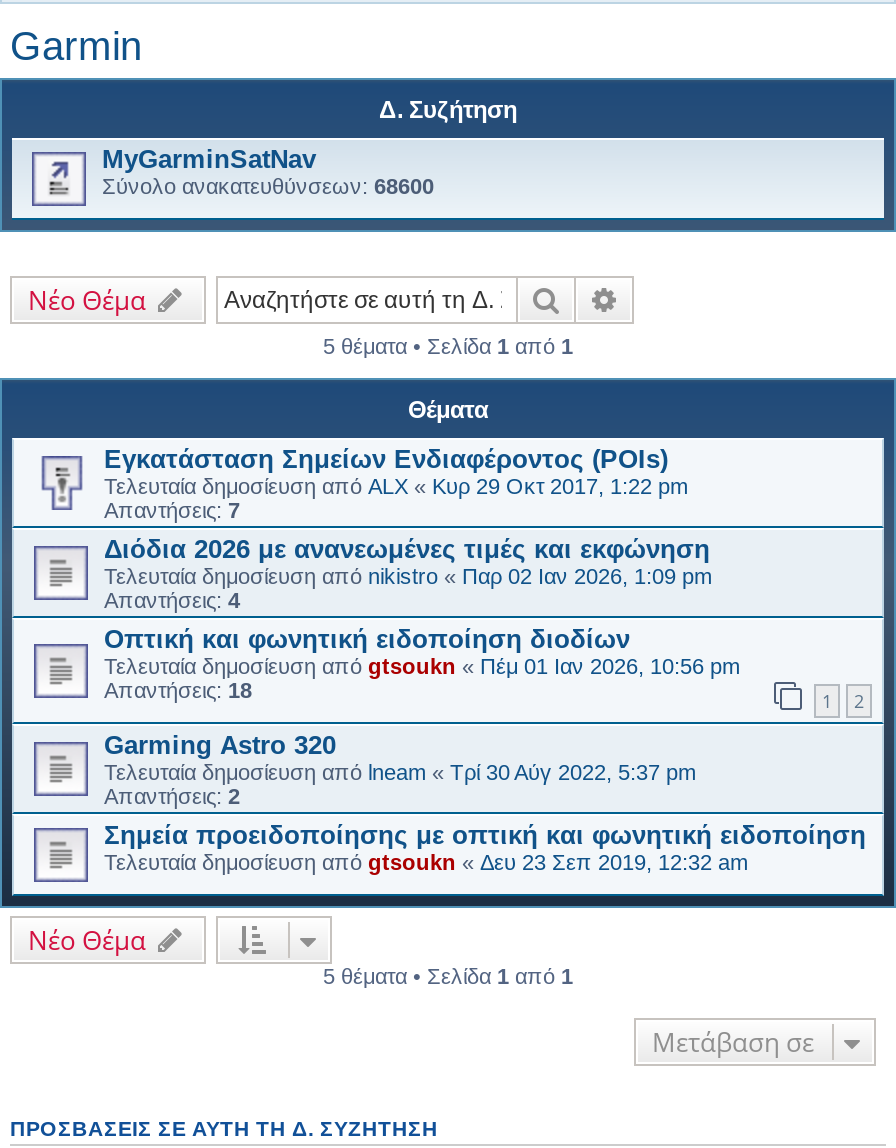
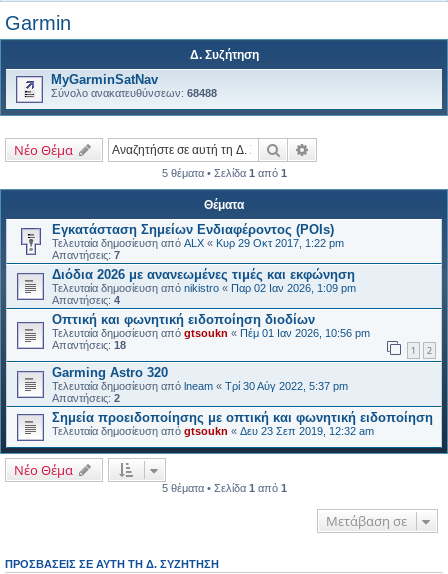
- Σύνολο ανακατευθύνσεων: 68600
+ Σύνολο ανακατευθύνσεων: 68488
